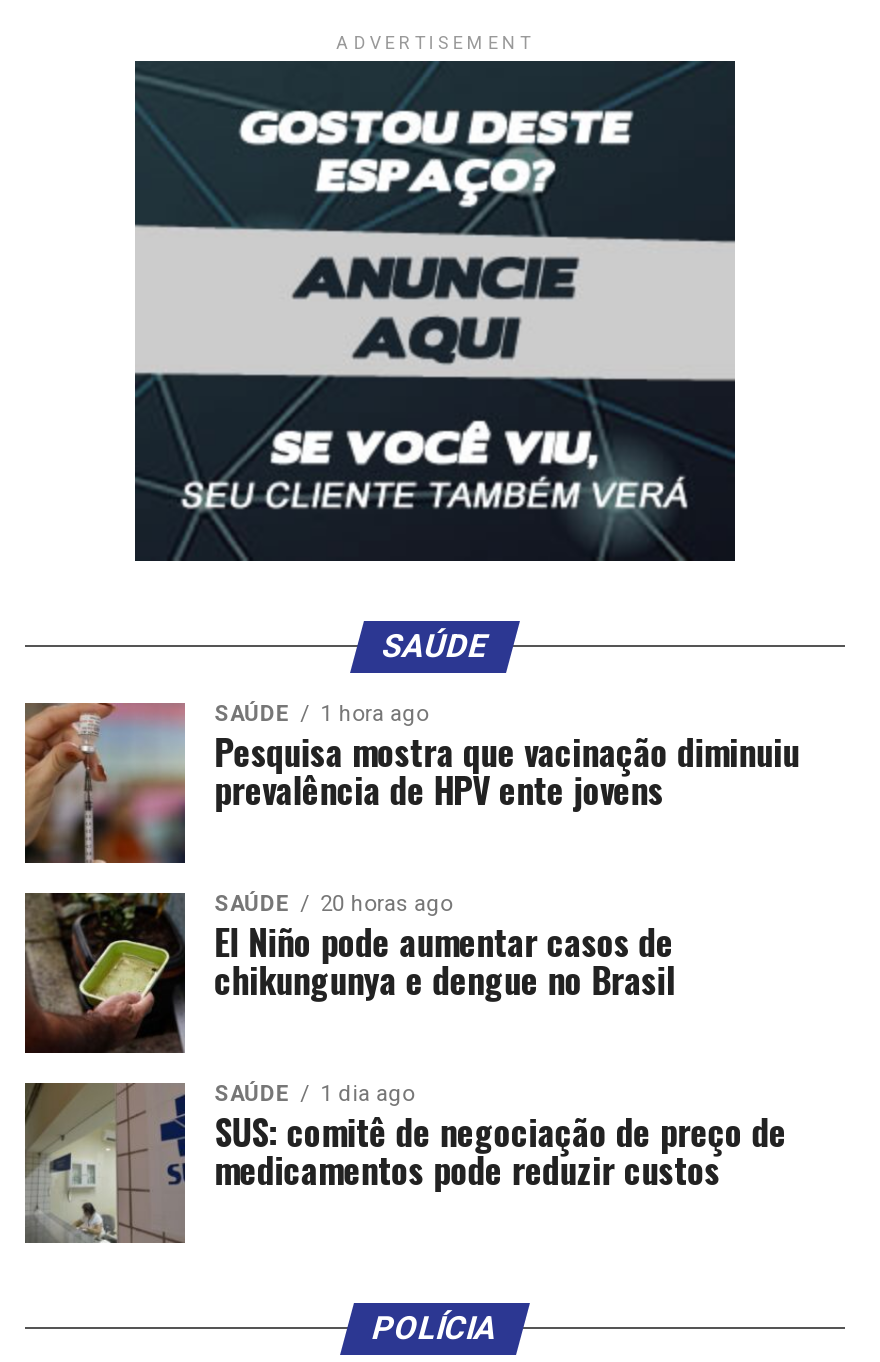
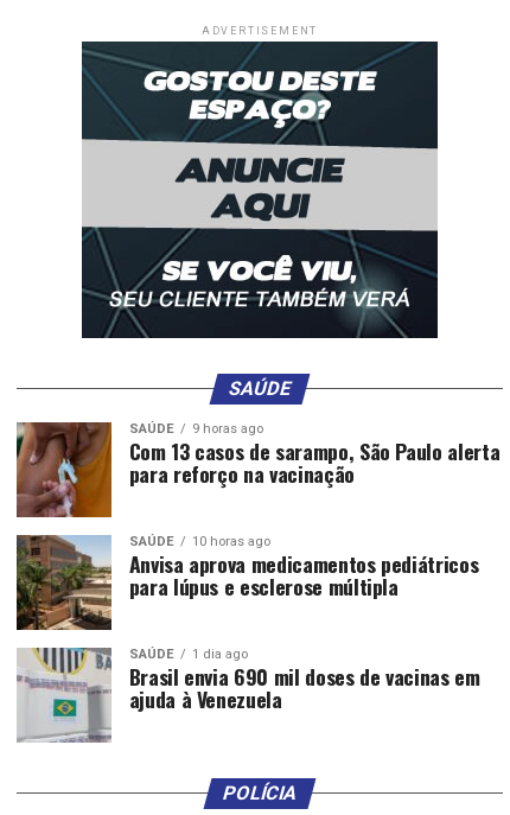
- [image]
- 1 hora ago
- Pesquisa mostra que vacinação diminuiu
- prevalência de HPV ente jovens
+ [image]
+ 9 horas ago
+ Com 13 casos de sarampo, São Paulo alerta
+ para reforço na vacinação

- [image]
- 20 horas ago
- El Niño pode aumentar casos de
- chikungunya e dengue no Brasil
+ [image]
+ 10 horas ago
+ Anvisa aprova medicamentos pediátricos
+ para lúpus e esclerose múltipla

- [image]
- SUS: comitê de negociação de preço de
- medicamentos pode reduzir custos
+ [image]
+ Brasil envia 690 mil doses de vacinas em
+ ajuda à Venezuela
